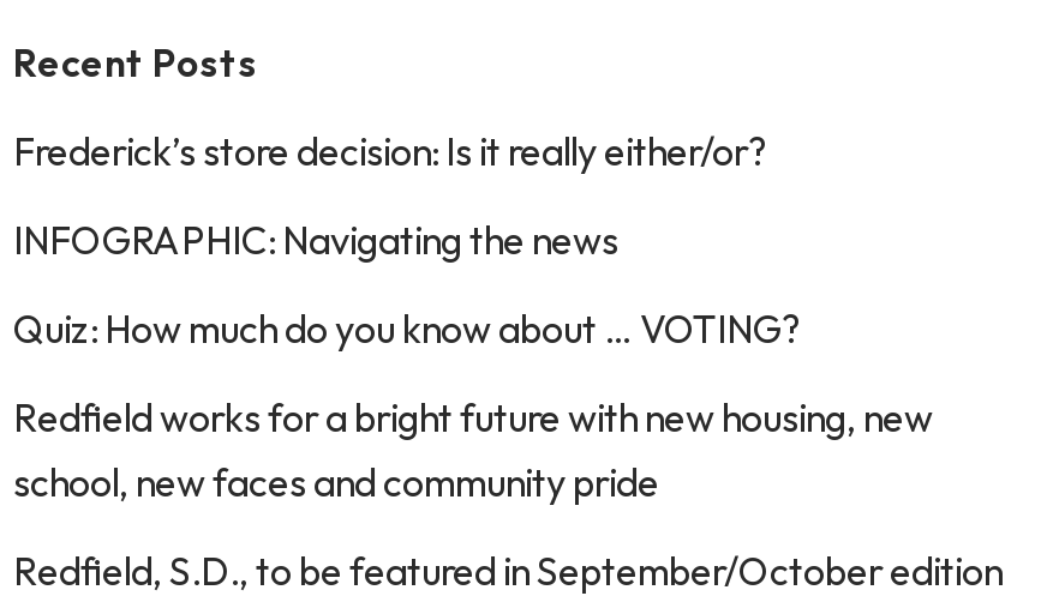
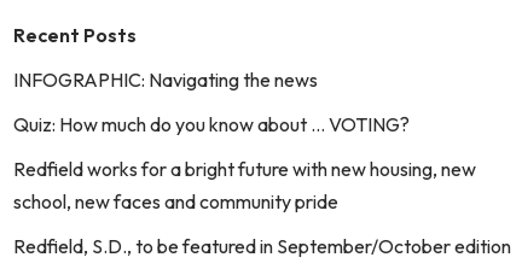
- Frederick’s store decision: Is it really either/or?
